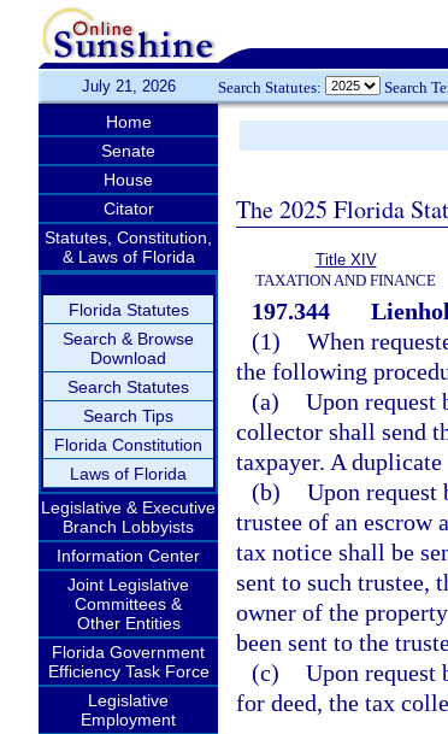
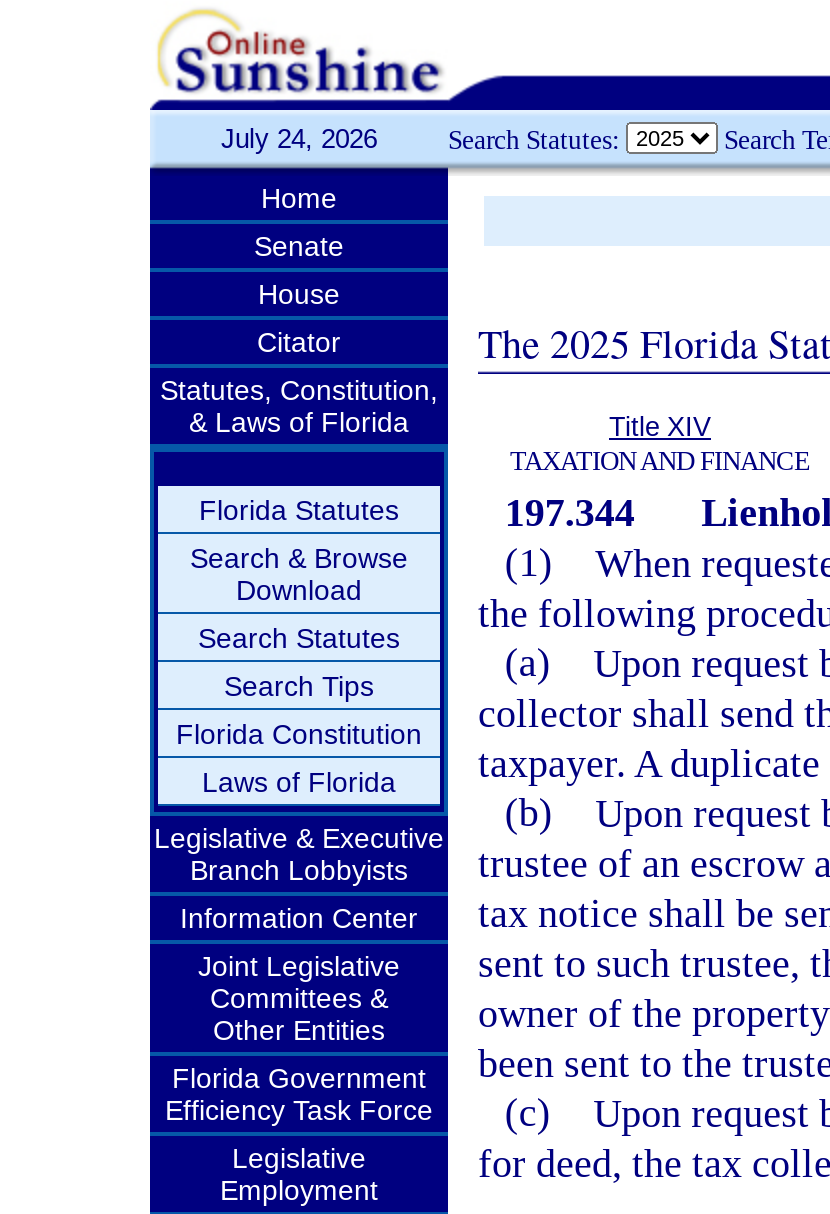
- July 21, 2026
+ July 24, 2026
